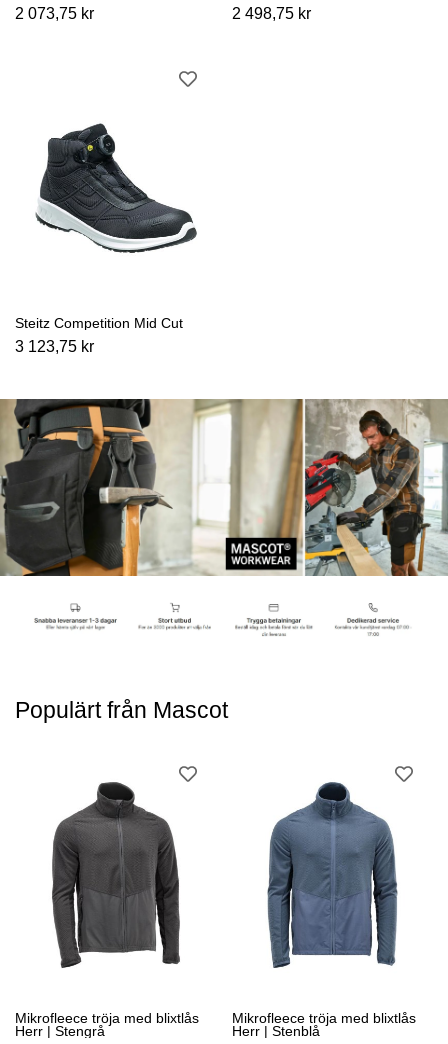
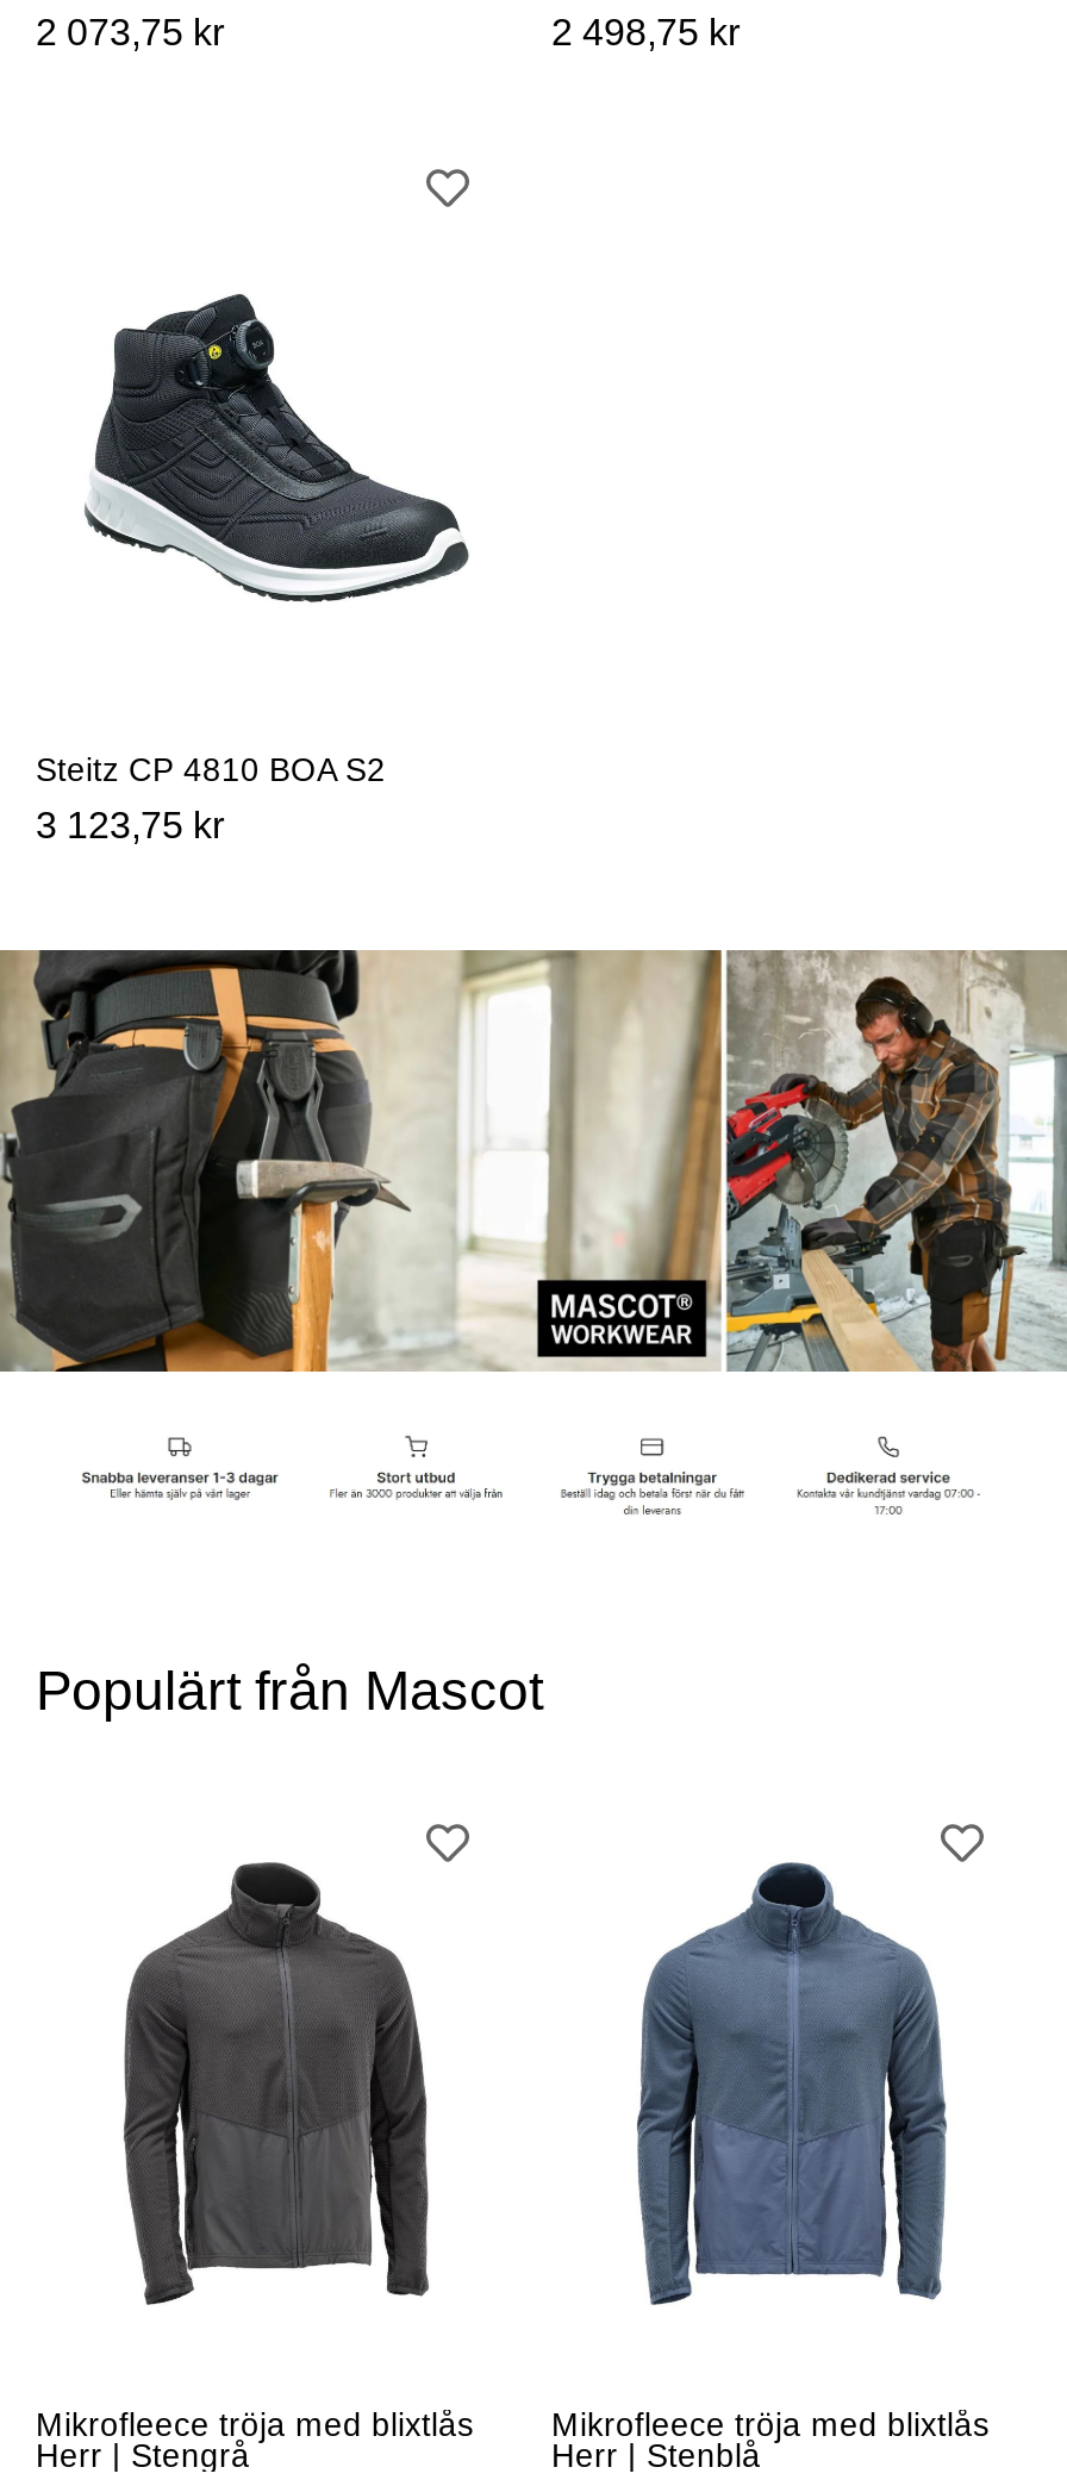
- Steitz Competition Mid Cut
+ Steitz CP 4810 BOA S2
